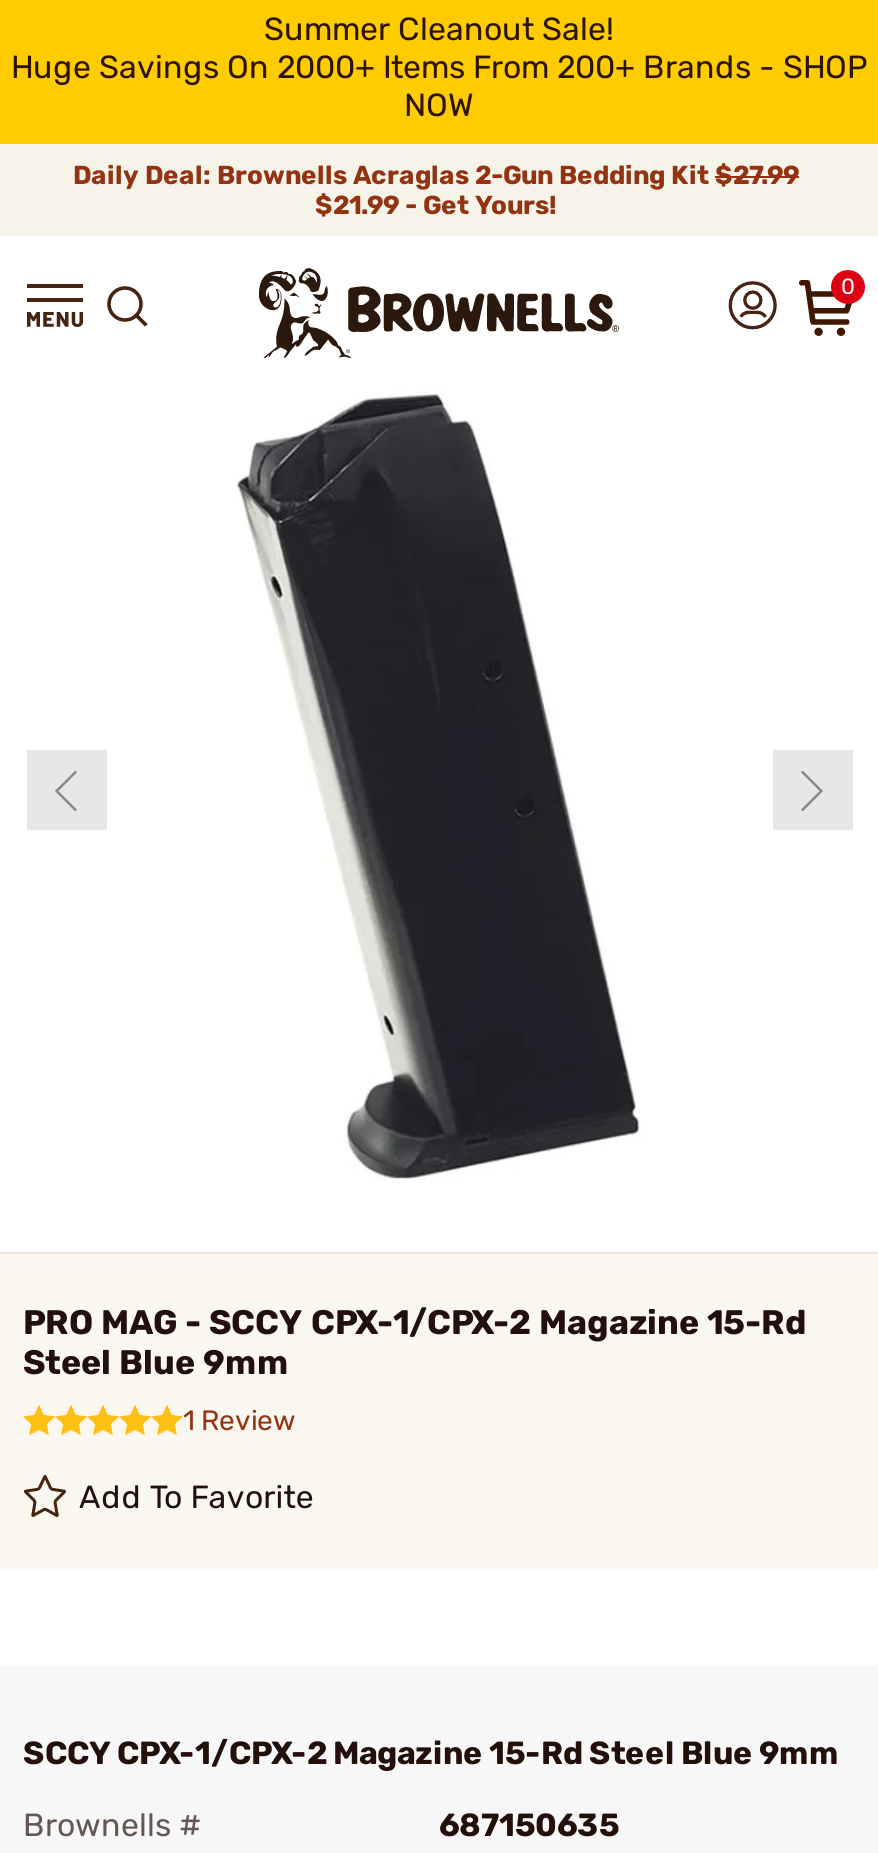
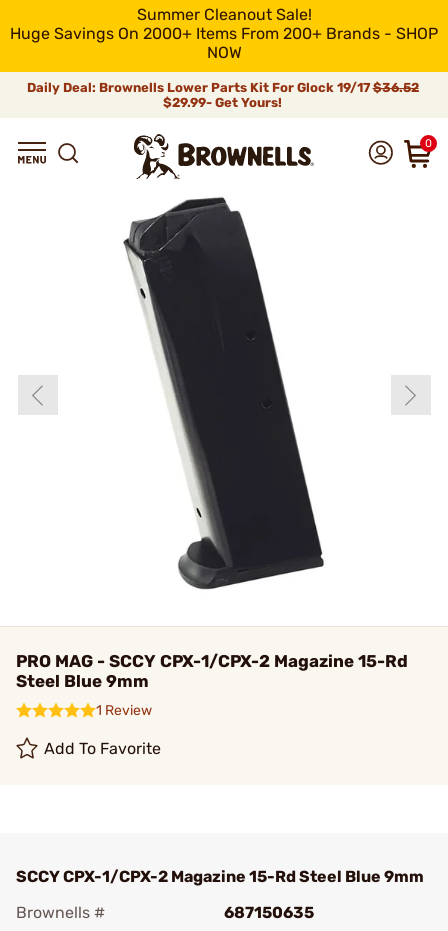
- Daily Deal: Brownells Acraglas 2-Gun Bedding Kit $27.99
- $21.99 - Get Yours!
+ Daily Deal: Brownells Lower Parts Kit For Glock 19/17 $36.52
+ $29.99- Get Yours!
